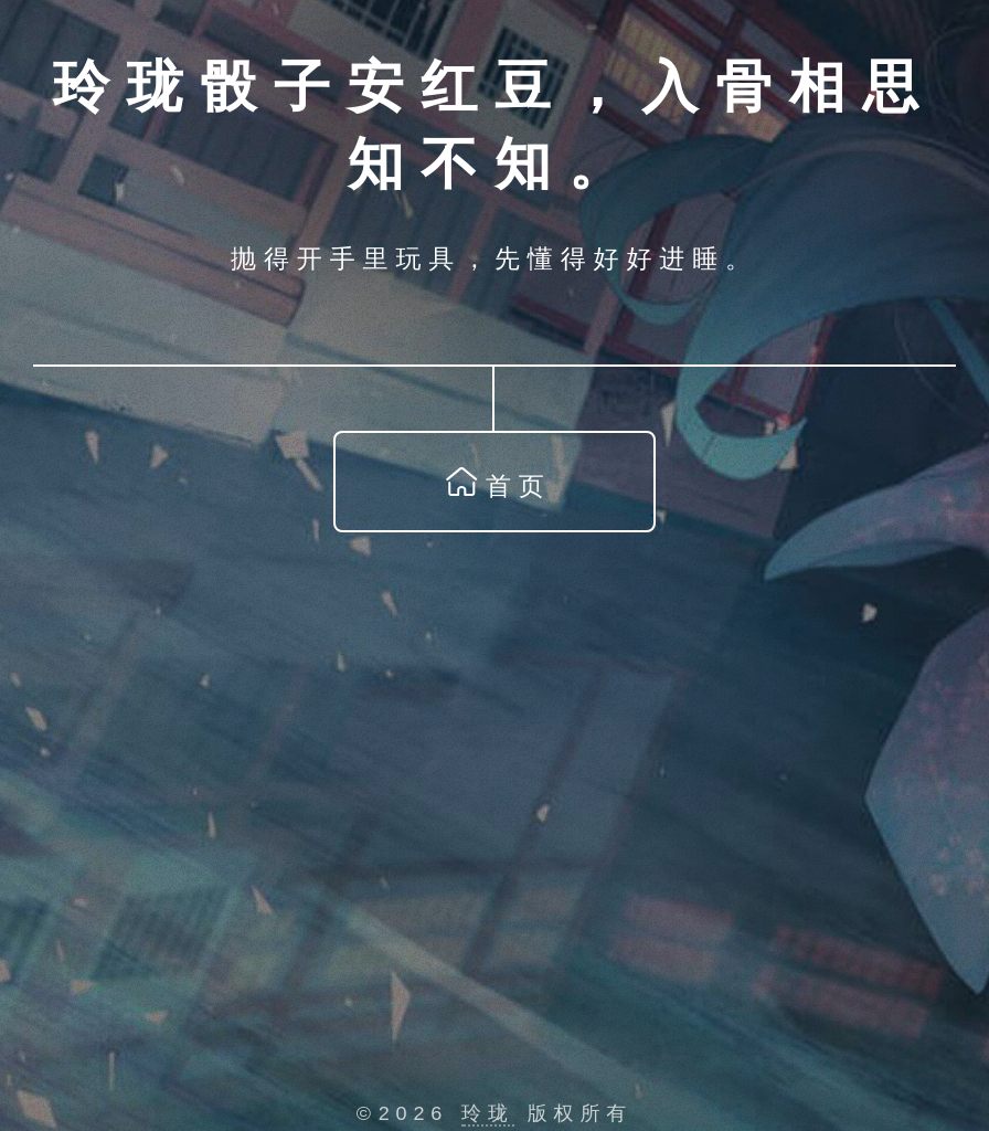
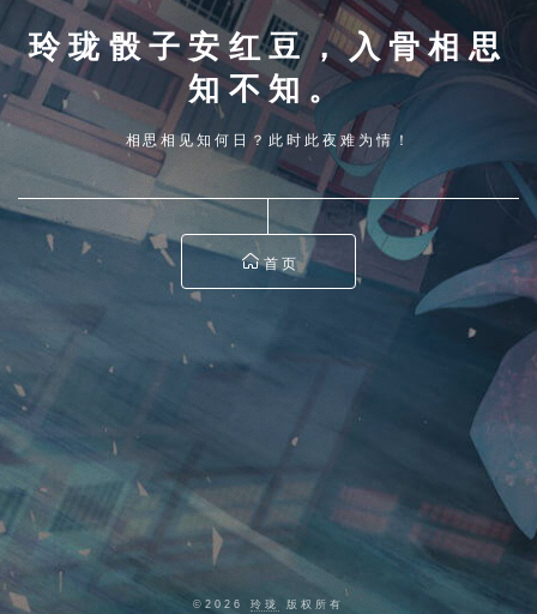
- 抛得开手里玩具，先懂得好好进睡。
+ 相思相见知何日？此时此夜难为情！
